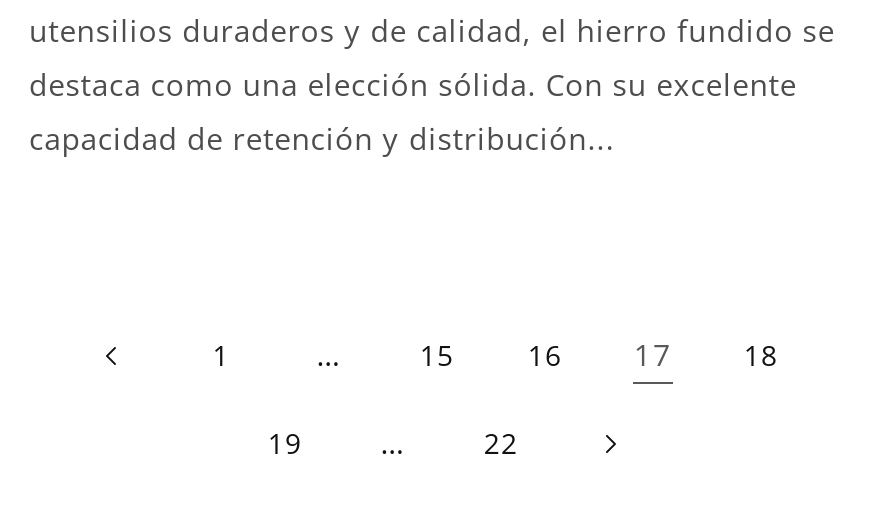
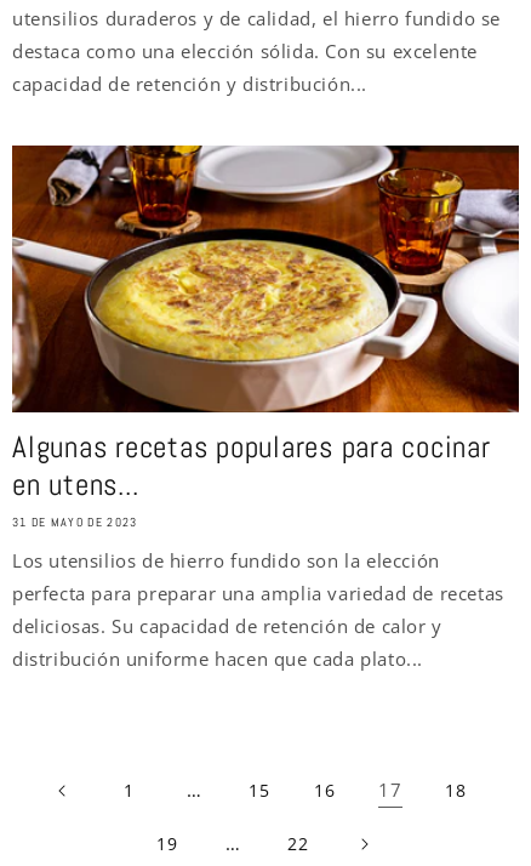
+ [image]
+ Algunas recetas populares para cocinar
+ en utens...
+ 31 DE MAYO DE 2023
+ Los utensilios de hierro fundido son la elección
+ perfecta para preparar una amplia variedad de recetas
+ deliciosas. Su capacidad de retención de calor y
+ distribución uniforme hacen que cada plato...
